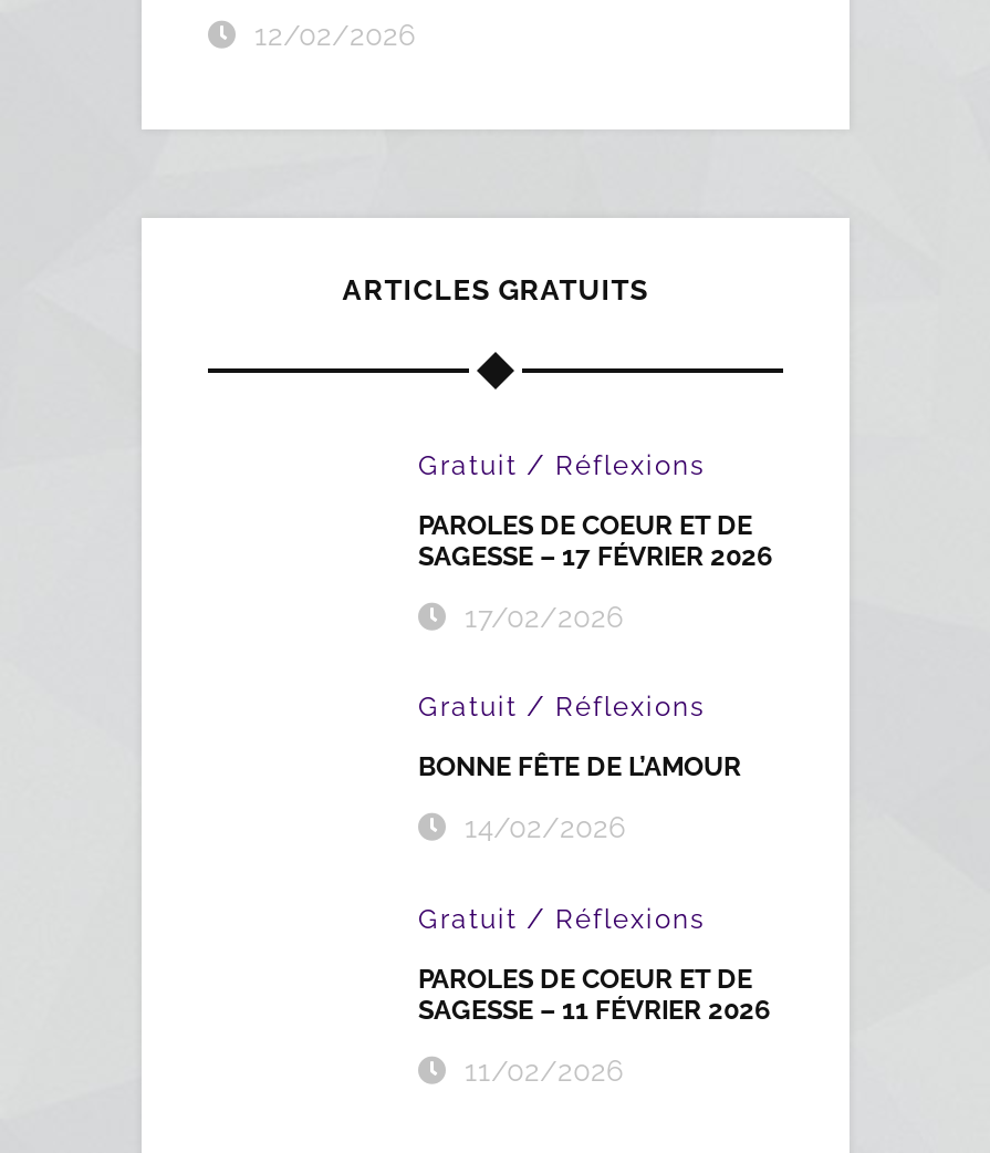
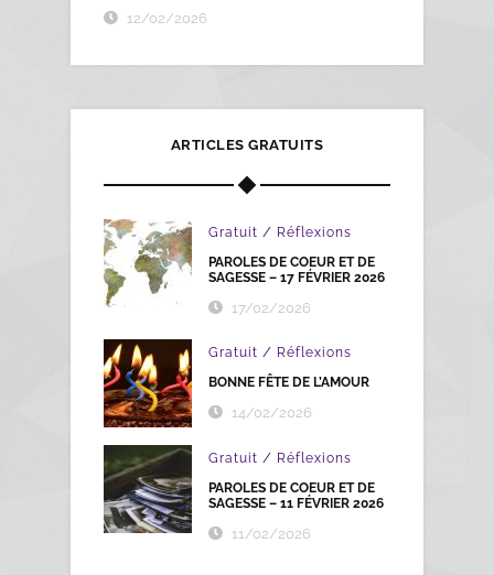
+ [image]

+ [image]

+ [image]
